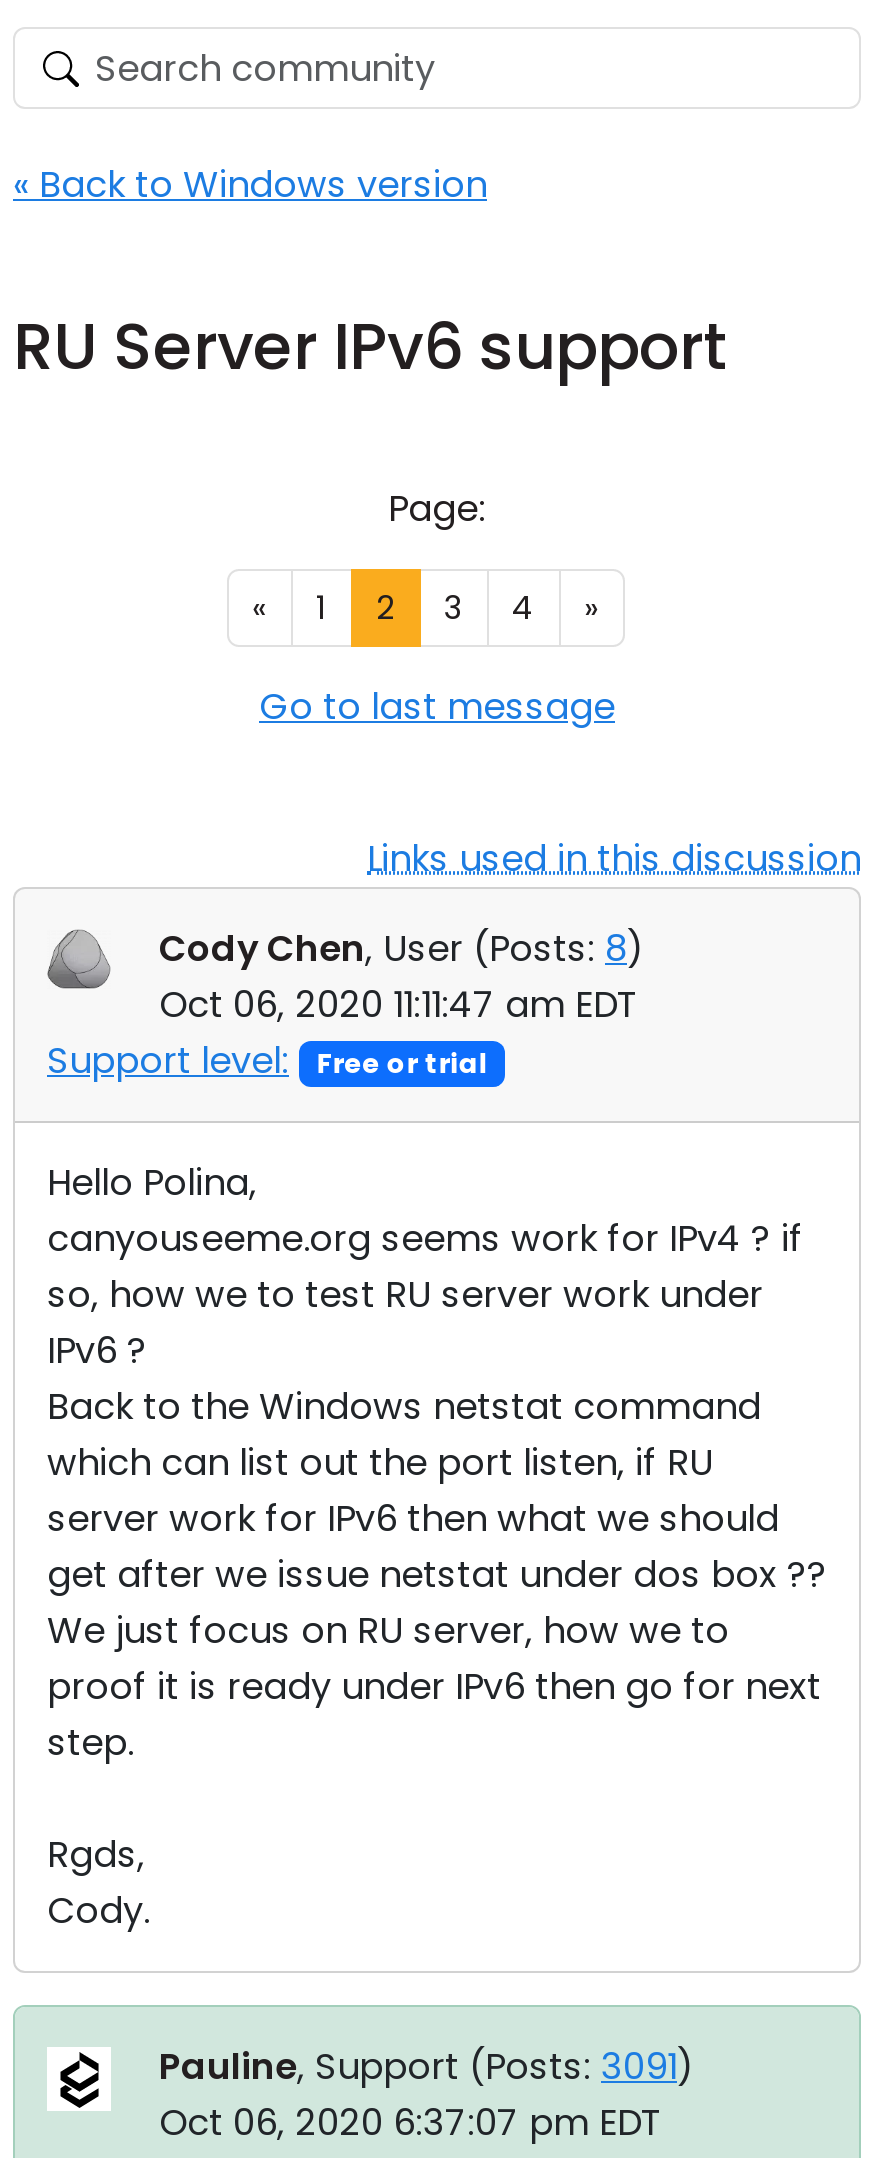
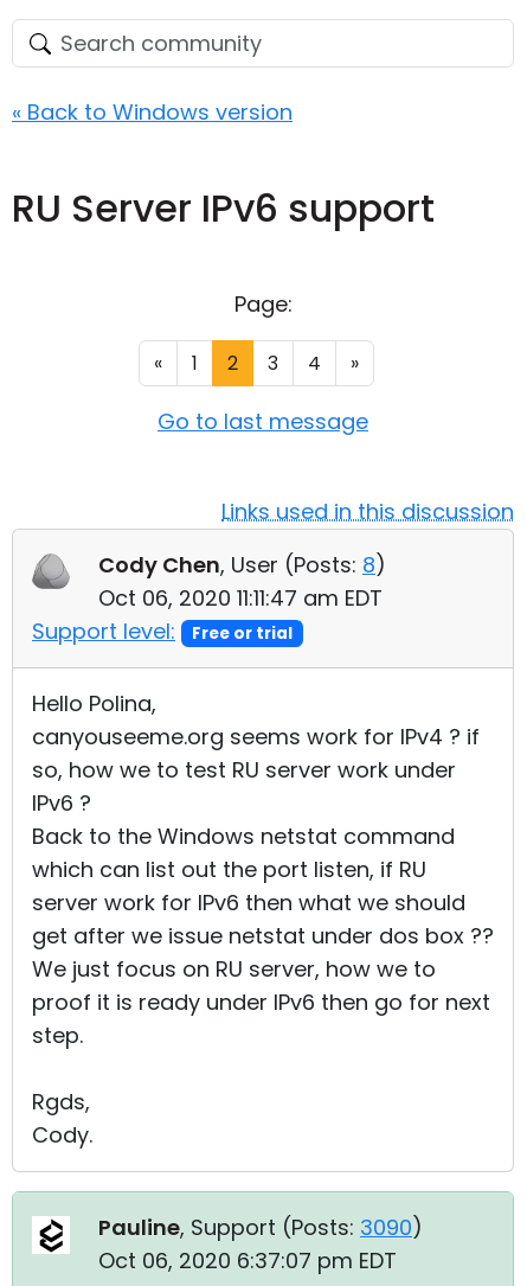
- Pauline, Support (Posts: 3091)
+ Pauline, Support (Posts: 3090)
